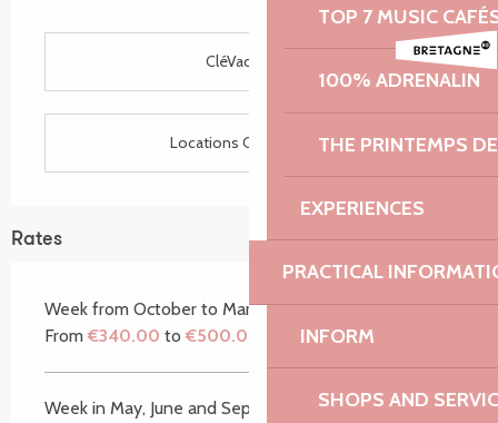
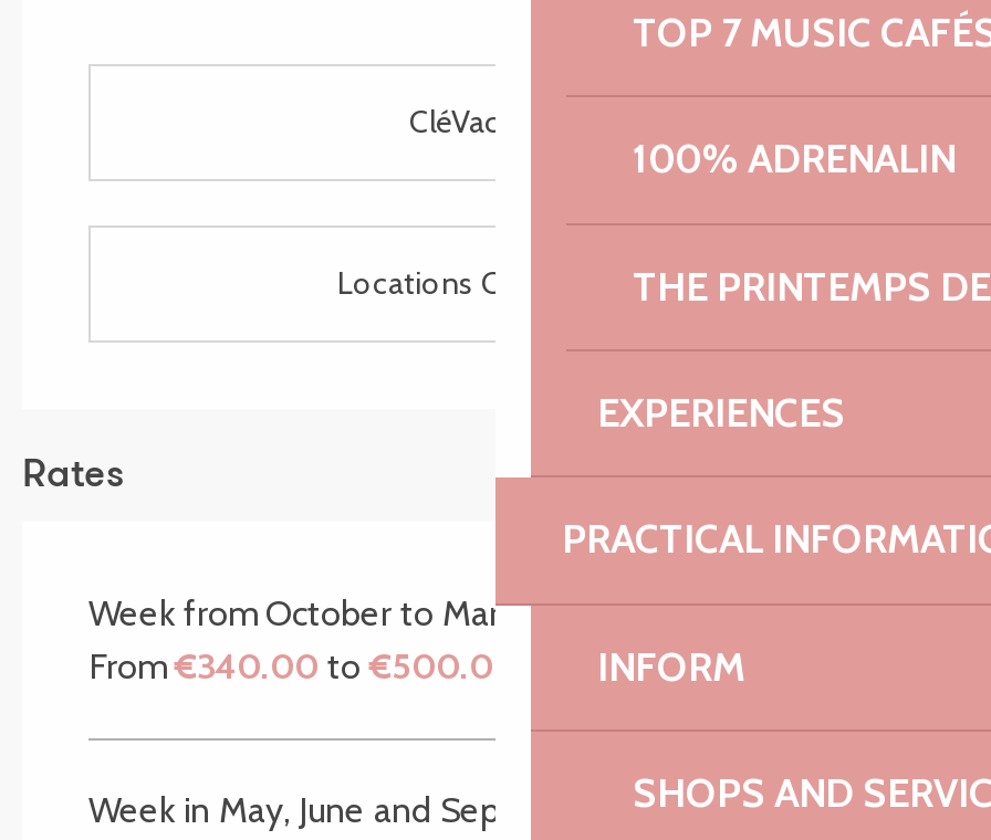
- [image]
